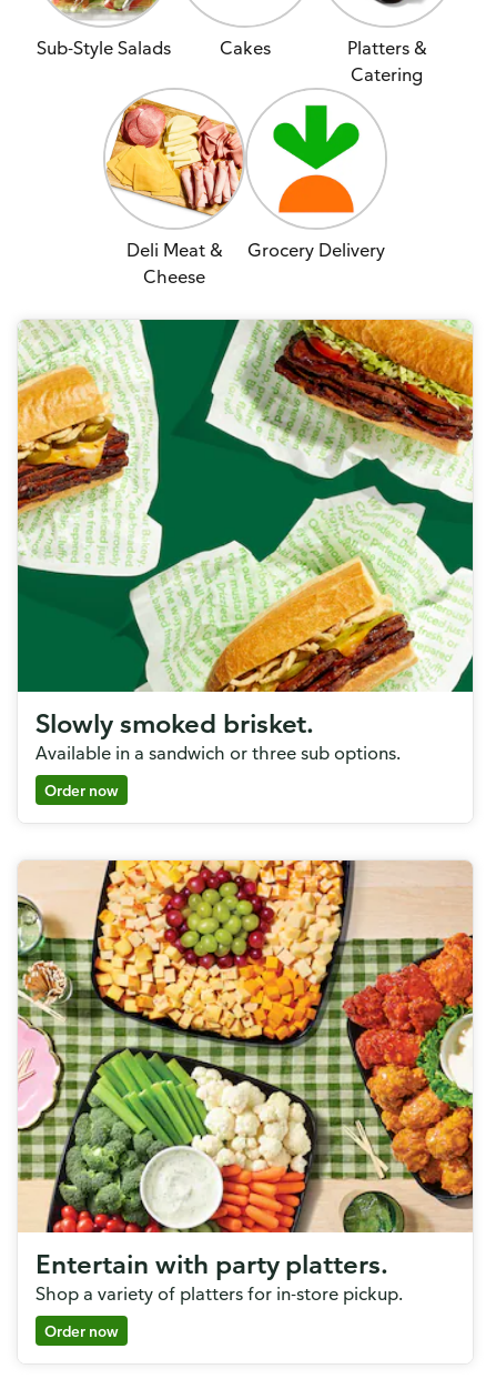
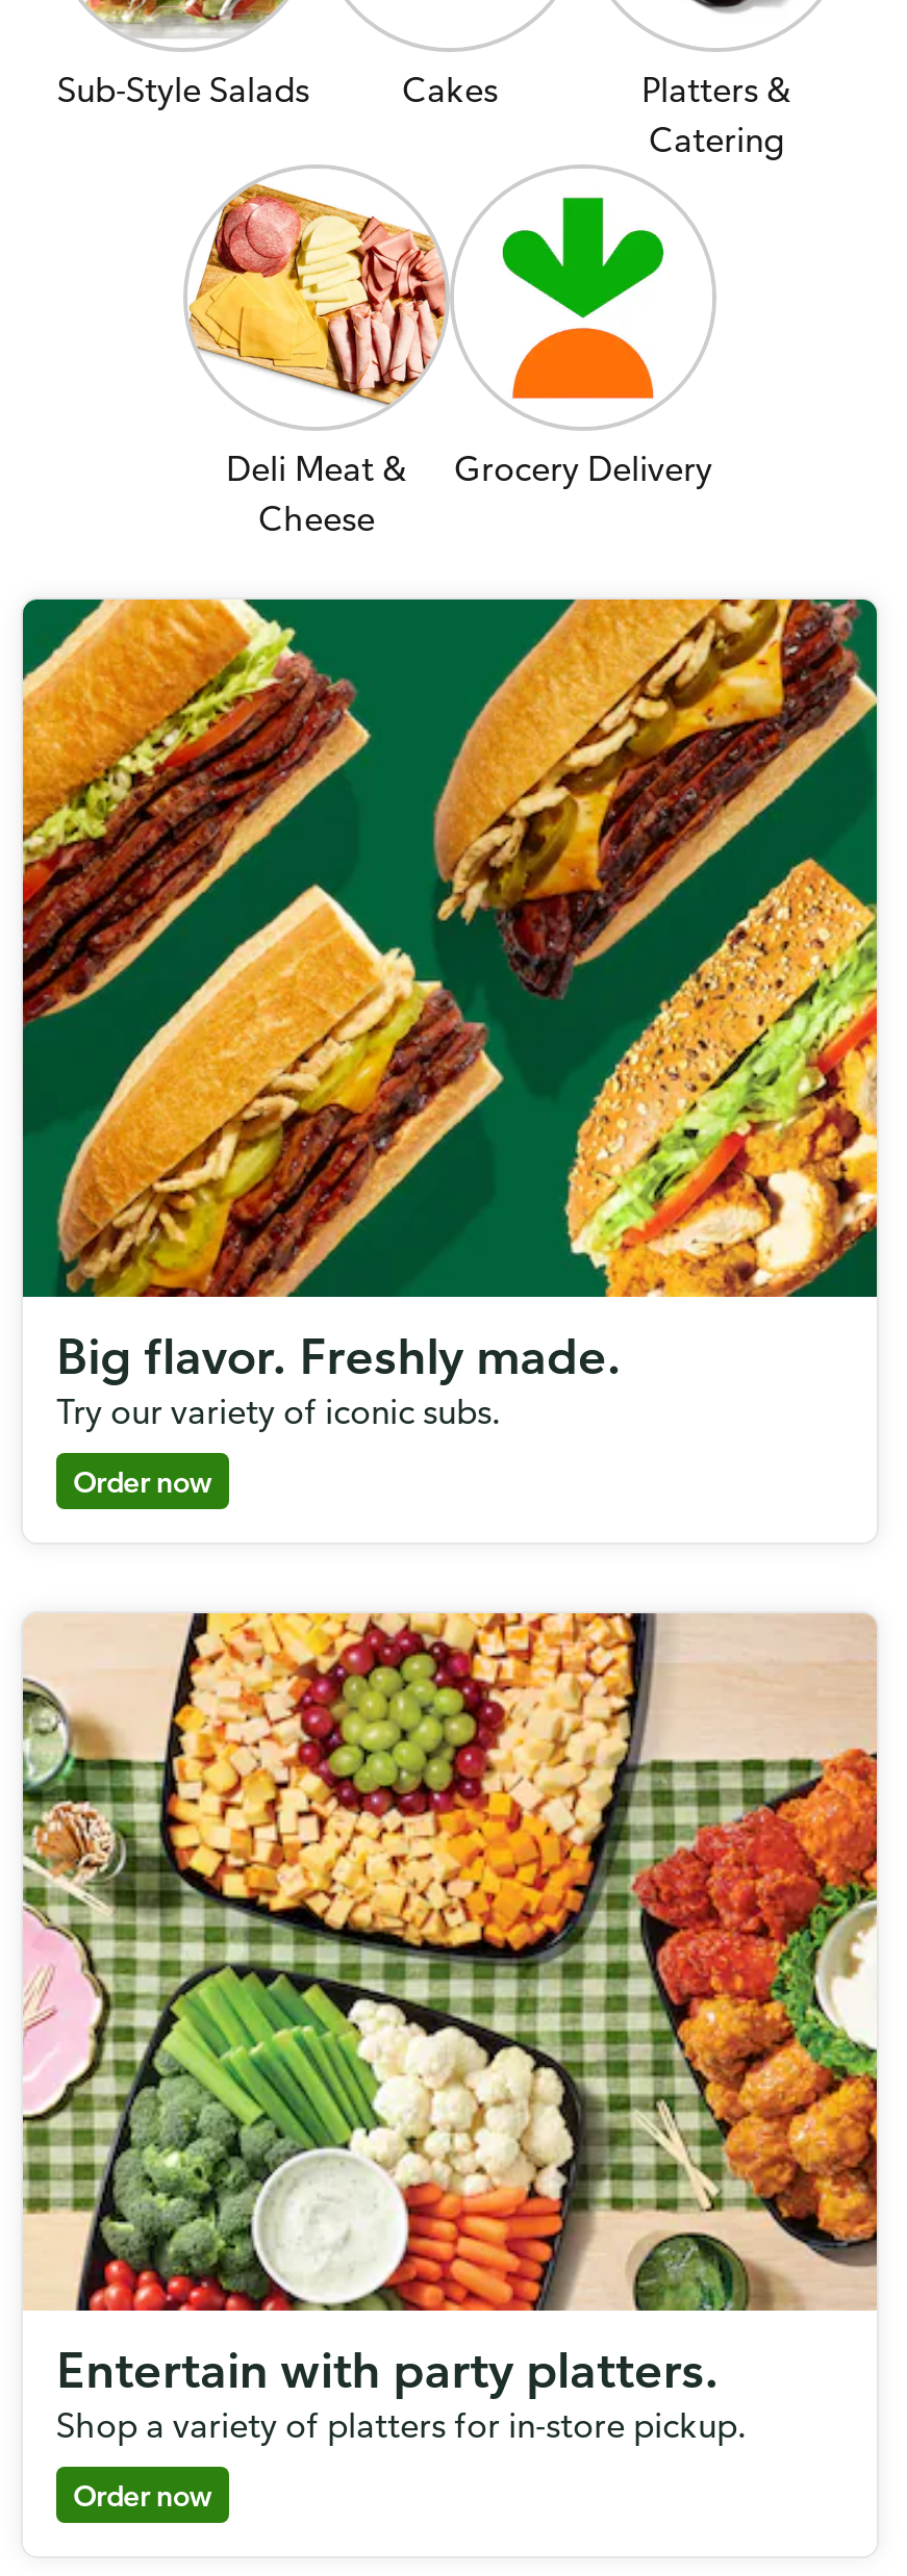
- [image]
- Slowly smoked brisket.
- Available in a sandwich or three sub options.
+ [image]
+ Big flavor. Freshly made.
+ Try our variety of iconic subs.
